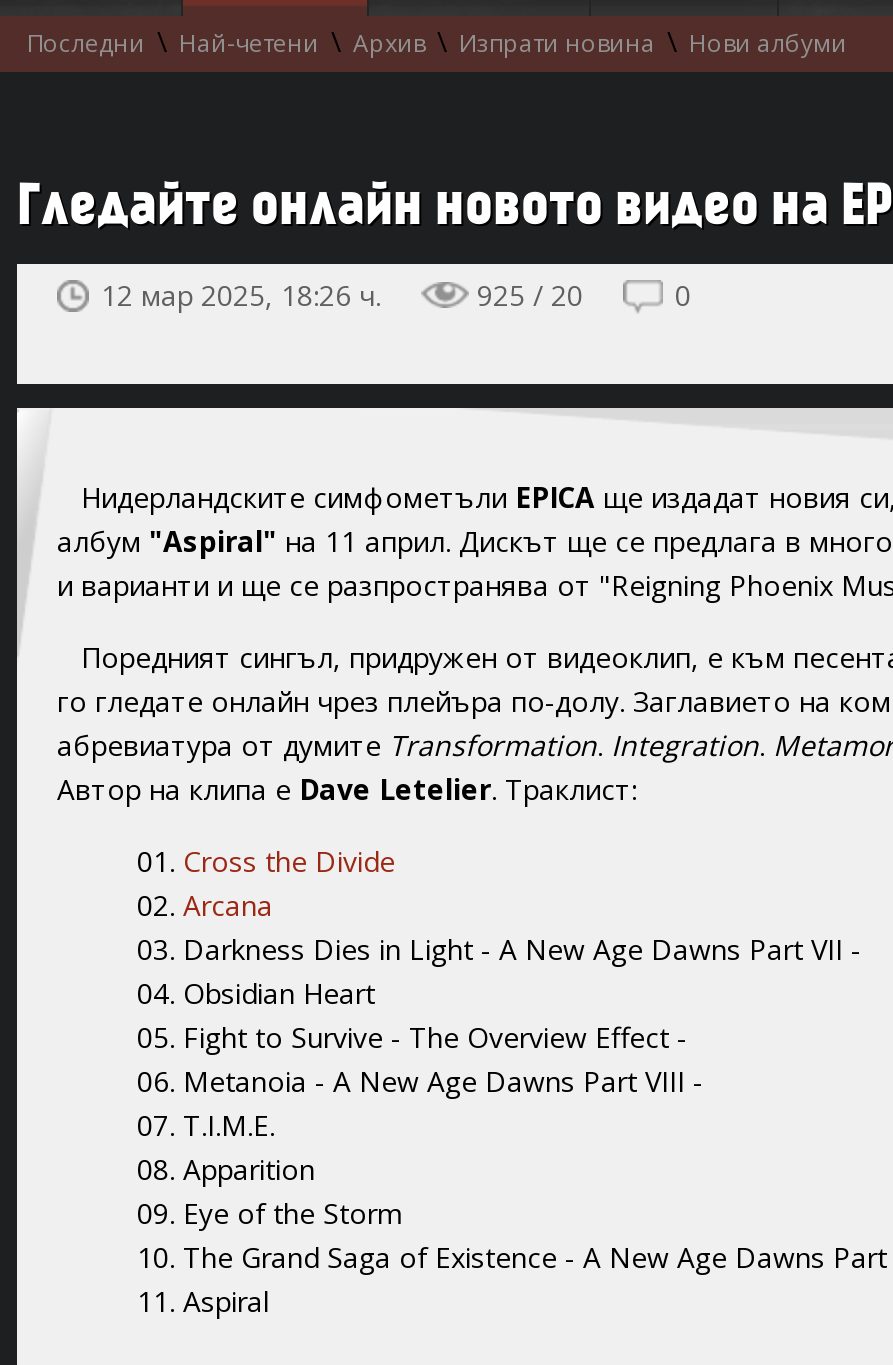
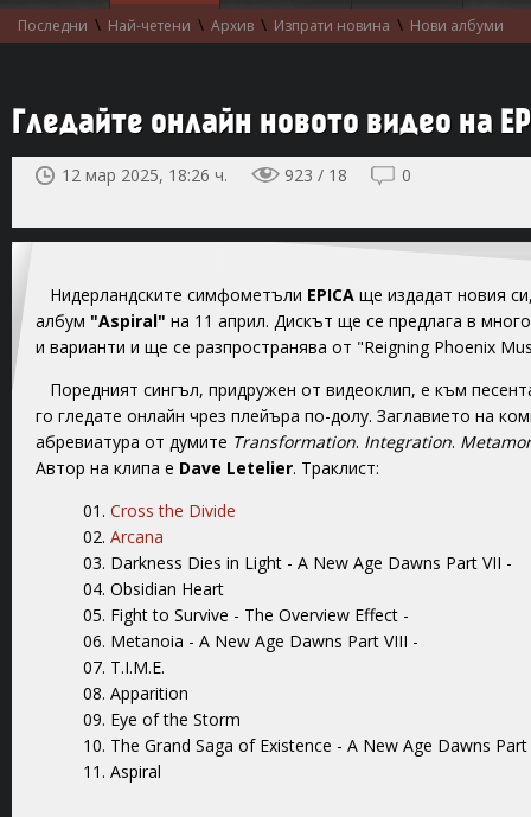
- 925 / 20
+ 923 / 18
